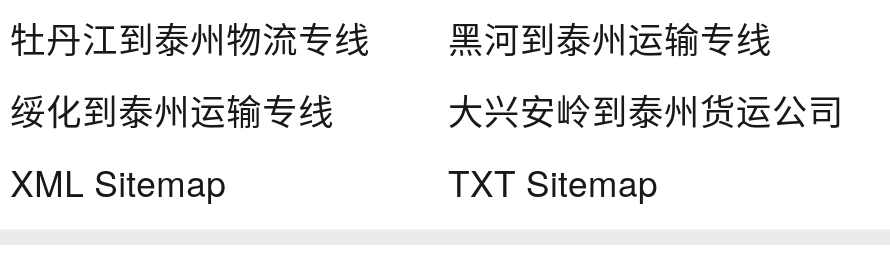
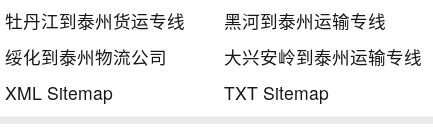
- 牡丹江到泰州物流专线
+ 牡丹江到泰州货运专线

- 绥化到泰州运输专线
+ 绥化到泰州物流公司

- 大兴安岭到泰州货运公司
+ 大兴安岭到泰州运输专线
